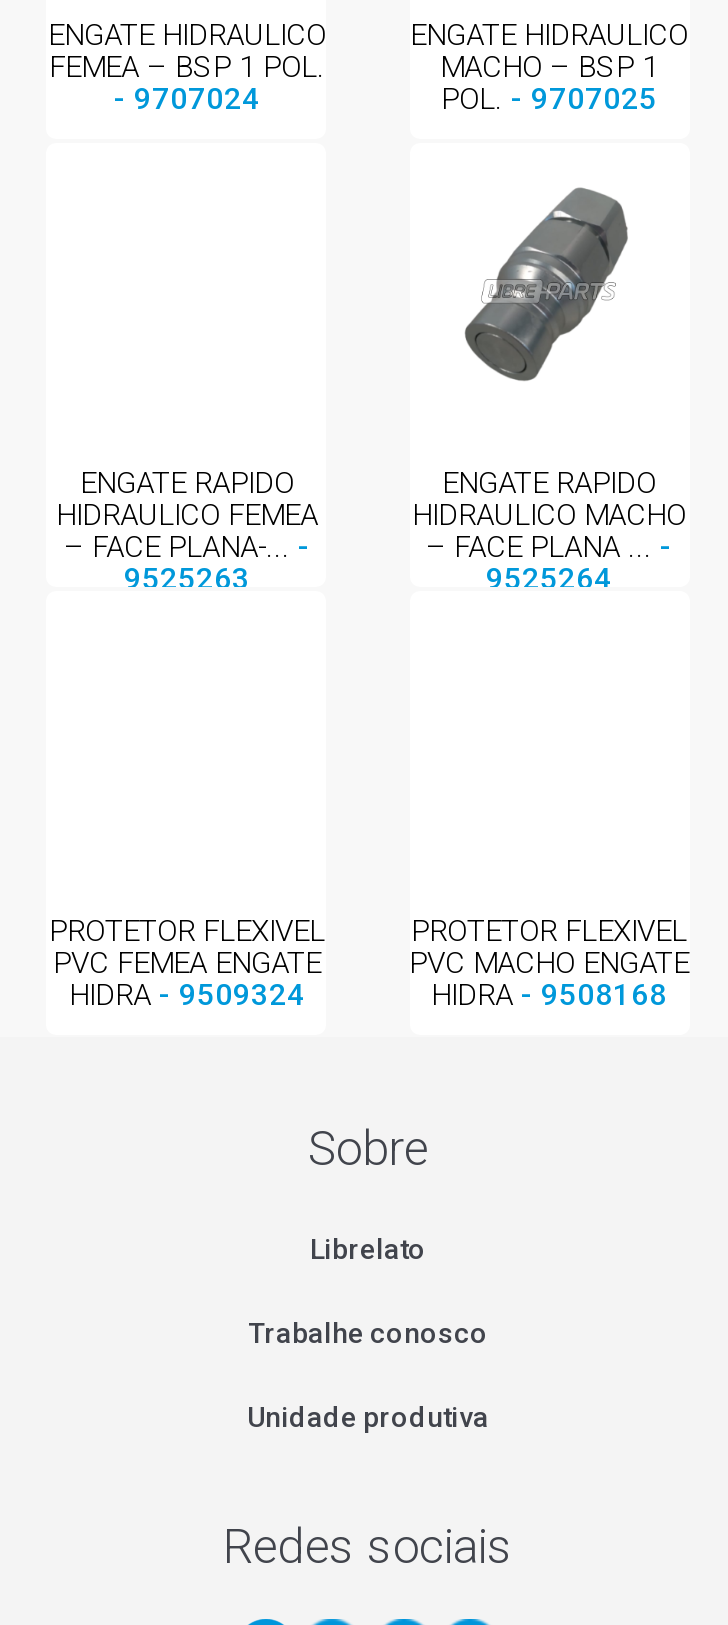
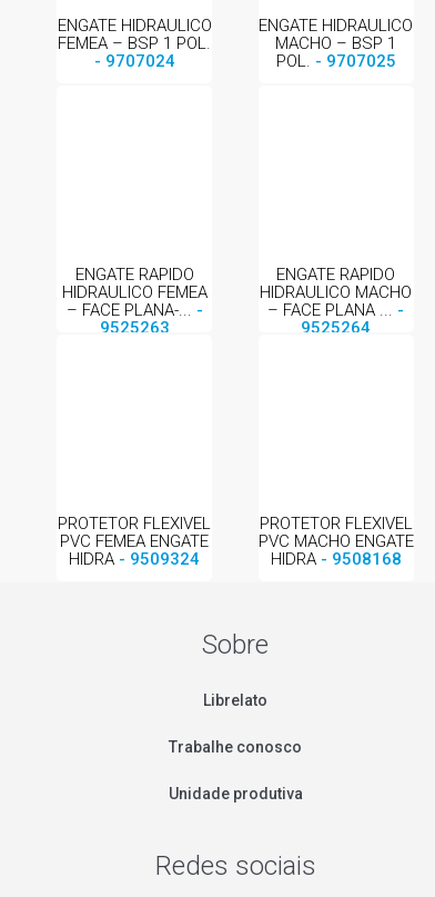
- [image]
